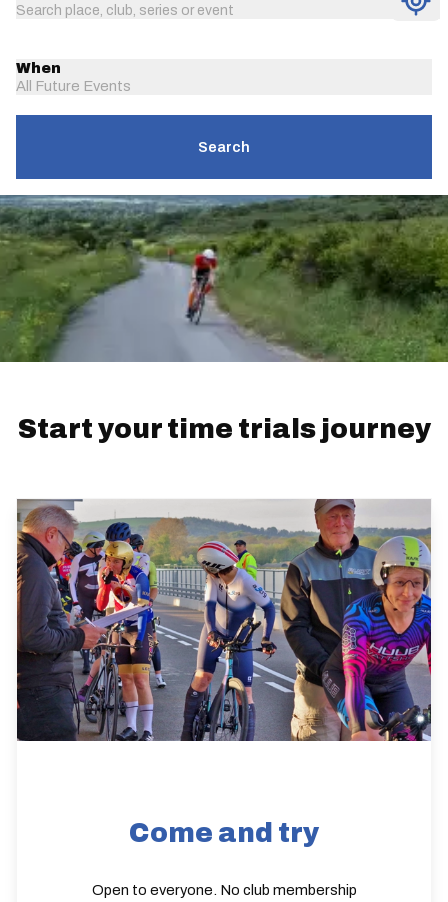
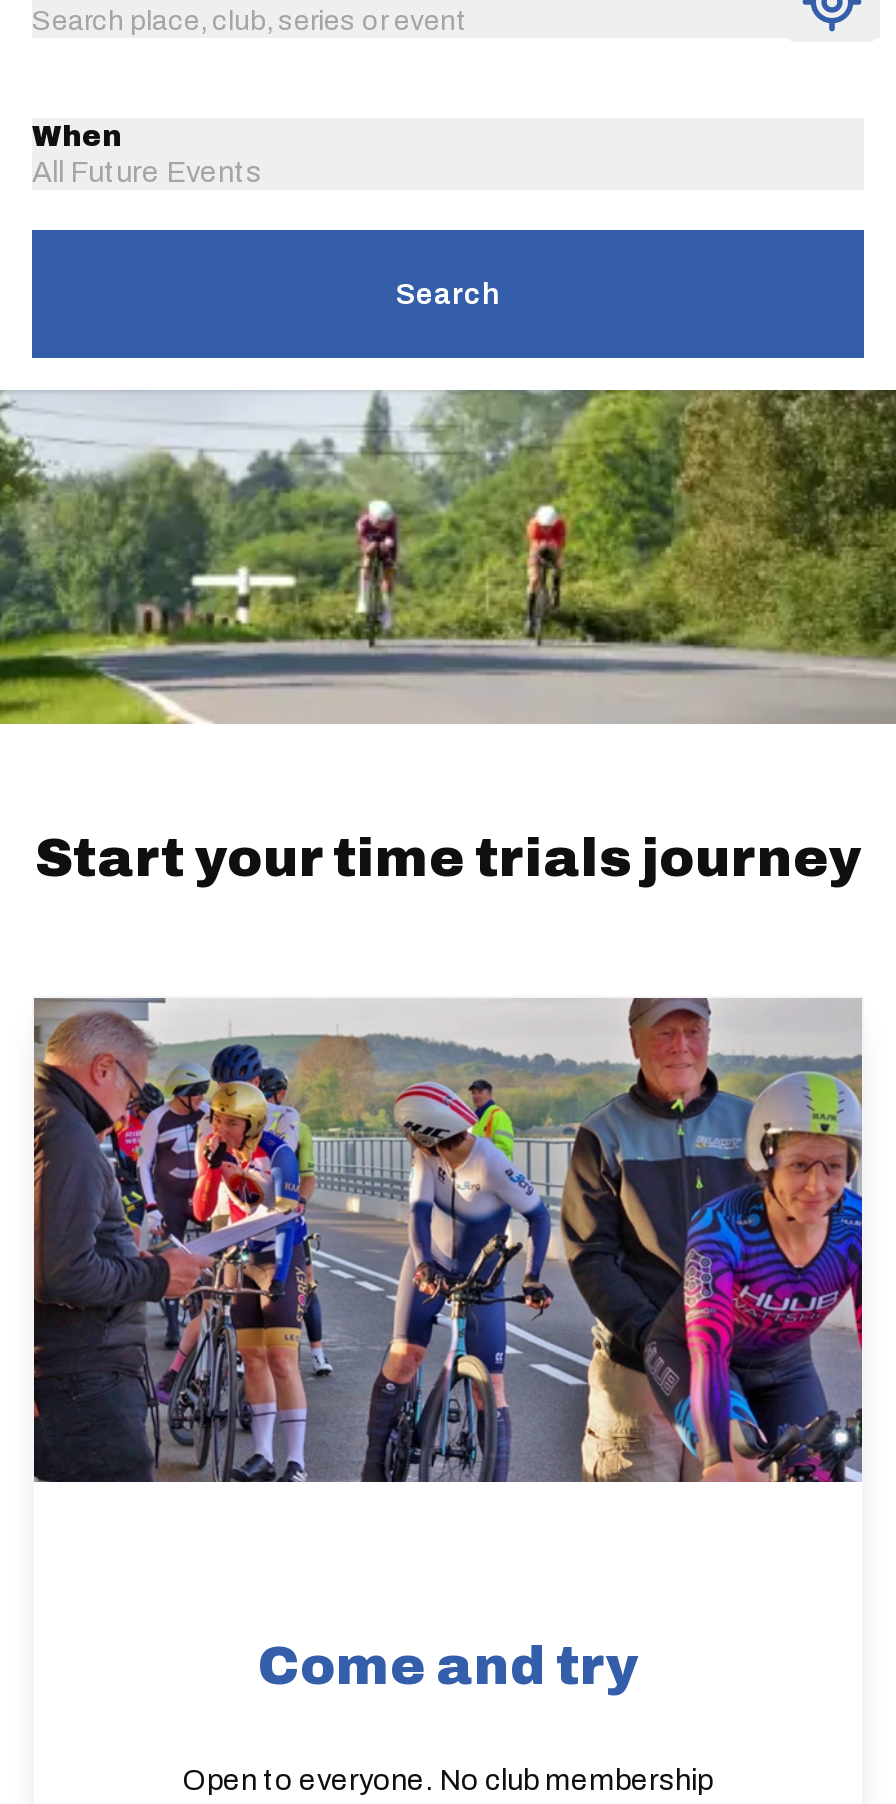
- [image]
+ [image]
